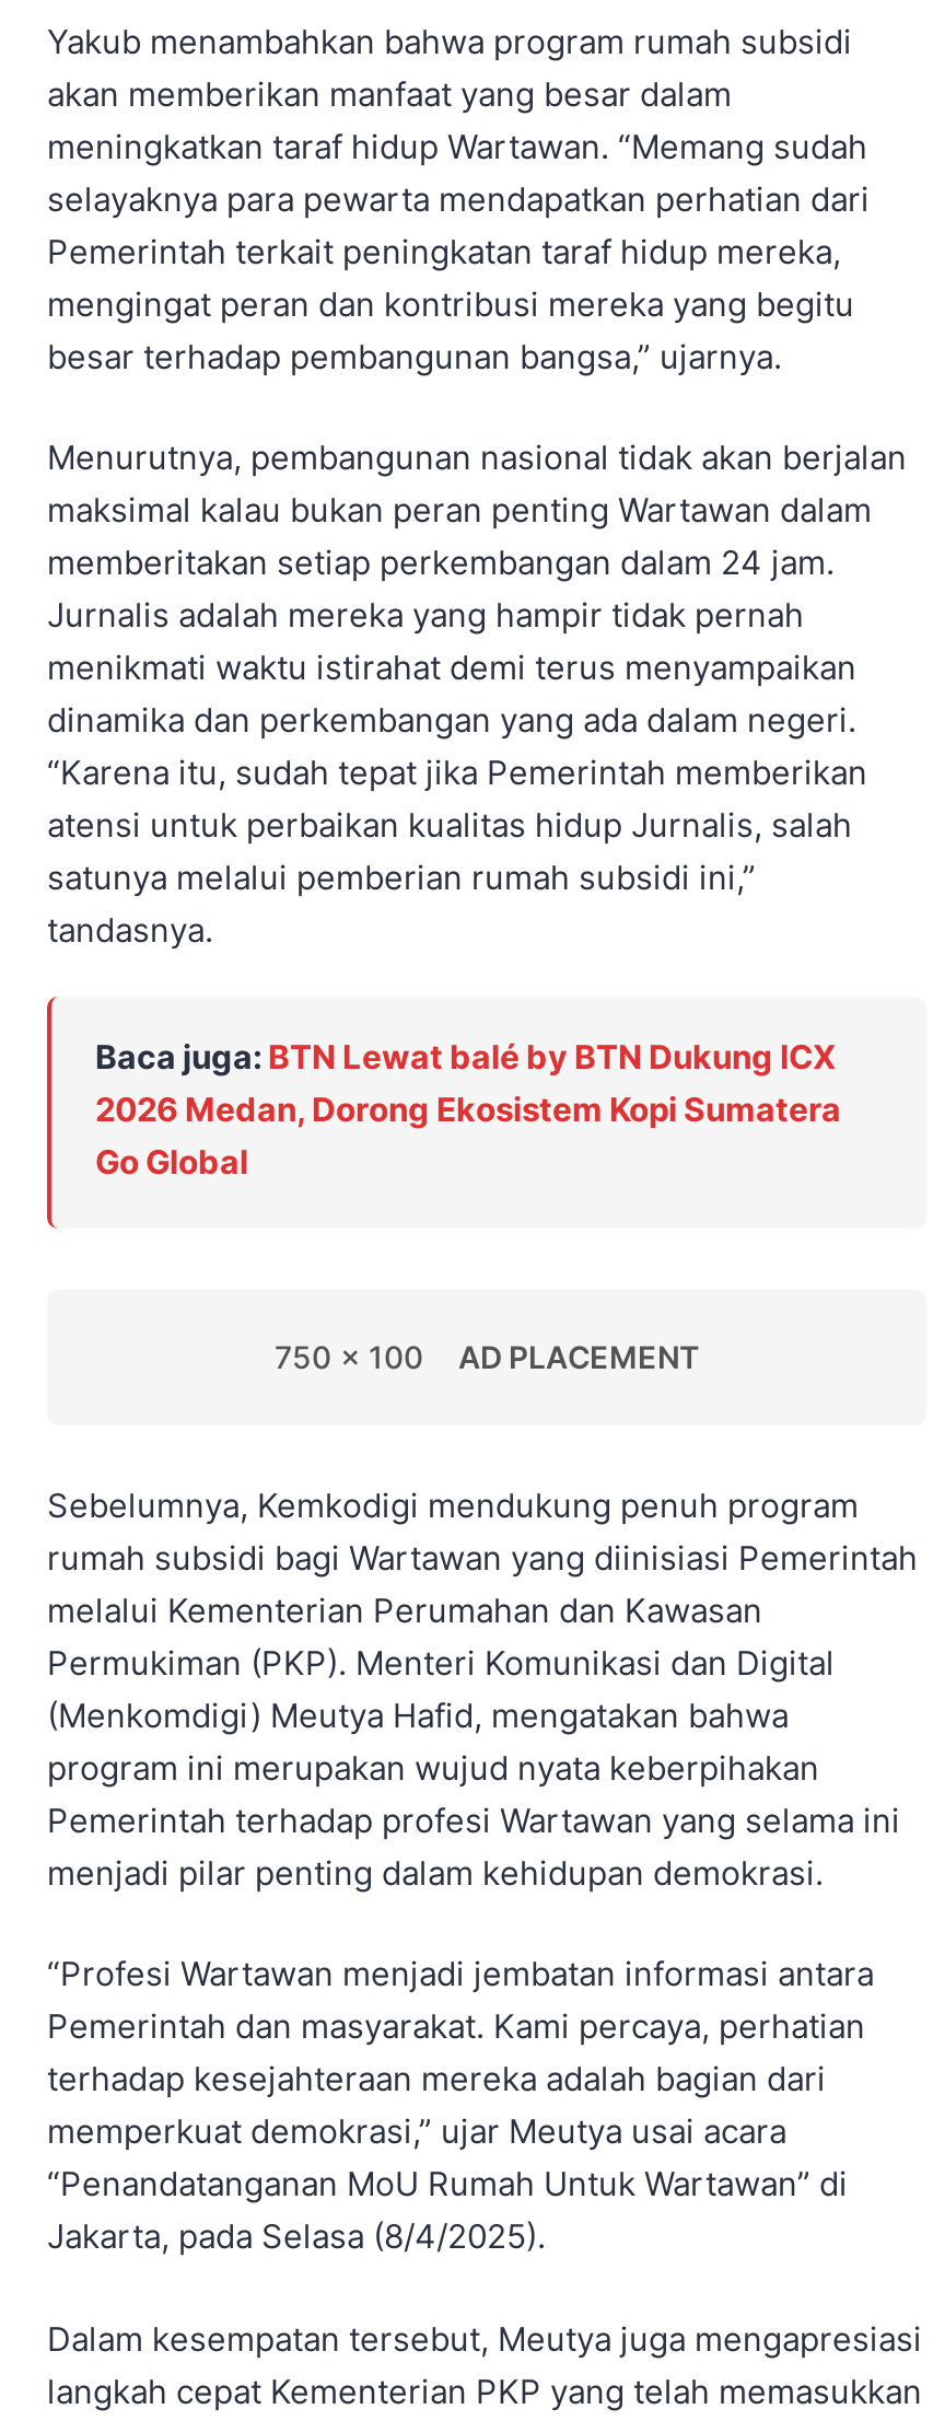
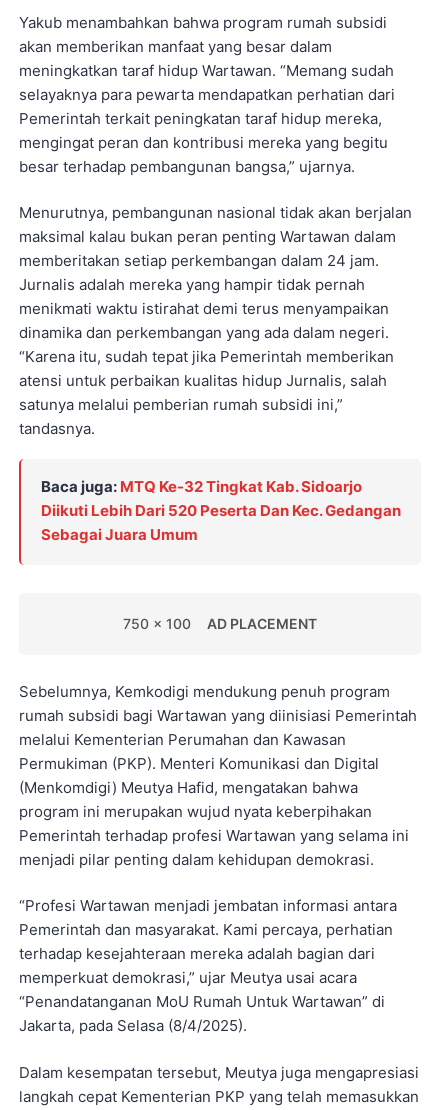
- Baca juga: BTN Lewat balé by BTN Dukung ICX
- 2026 Medan, Dorong Ekosistem Kopi Sumatera
- Go Global
+ Baca juga: MTQ Ke-32 Tingkat Kab. Sidoarjo
+ Diikuti Lebih Dari 520 Peserta Dan Kec. Gedangan
+ Sebagai Juara Umum
